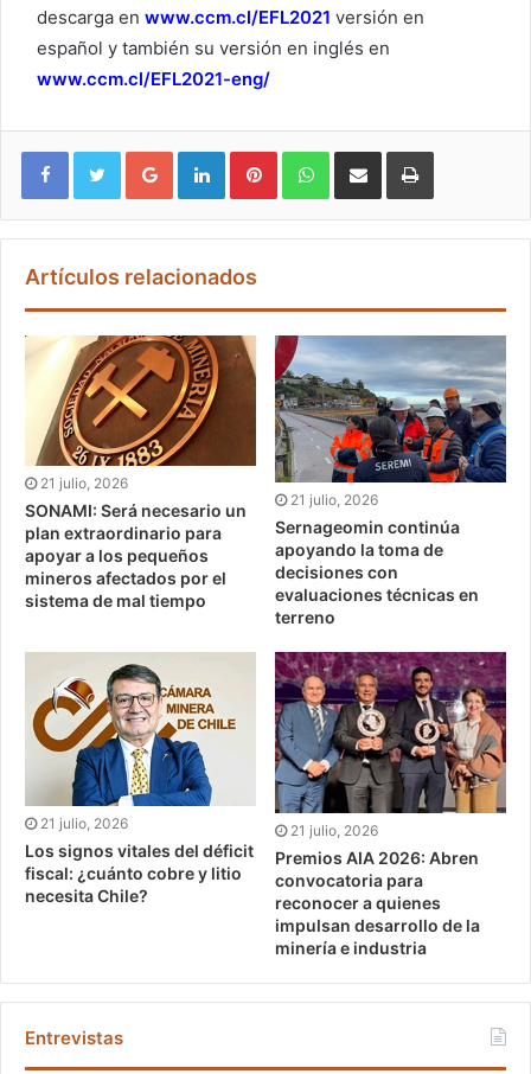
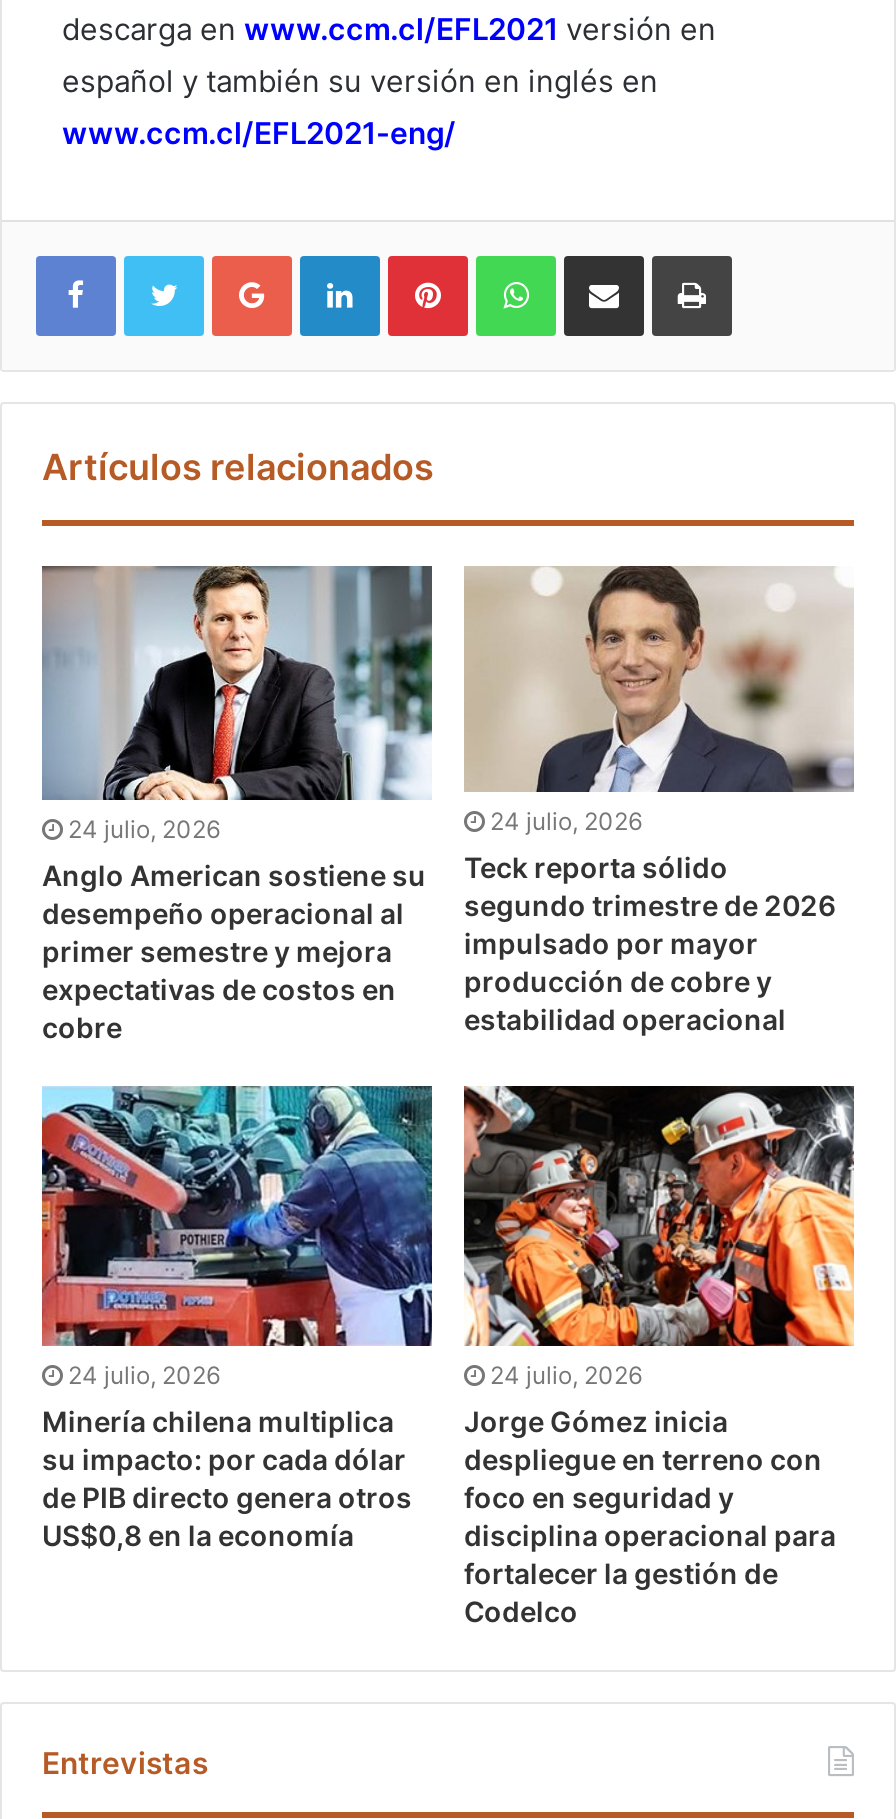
- [image]
- 21 julio, 2026
- SONAMI: Será necesario un
- plan extraordinario para
- apoyar a los pequeños
- mineros afectados por el
- sistema de mal tiempo
+ [image]
+ 24 julio, 2026
+ Anglo American sostiene su
+ desempeño operacional al
+ primer semestre y mejora
+ expectativas de costos en
+ cobre

- [image]
- 21 julio, 2026
- Sernageomin continúa
- apoyando la toma de
- decisiones con
- evaluaciones técnicas en
- terreno
+ [image]
+ 24 julio, 2026
+ Teck reporta sólido
+ segundo trimestre de 2026
+ impulsado por mayor
+ producción de cobre y
+ estabilidad operacional

- [image]
- 21 julio, 2026
- Los signos vitales del déficit
- fiscal: ¿cuánto cobre y litio
- necesita Chile?
+ [image]
+ 24 julio, 2026
+ Minería chilena multiplica
+ su impacto: por cada dólar
+ de PIB directo genera otros
+ US$0,8 en la economía

- [image]
- 21 julio, 2026
- Premios AIA 2026: Abren
- convocatoria para
- reconocer a quienes
- impulsan desarrollo de la
- minería e industria
+ [image]
+ 24 julio, 2026
+ Jorge Gómez inicia
+ despliegue en terreno con
+ foco en seguridad y
+ disciplina operacional para
+ fortalecer la gestión de
+ Codelco
